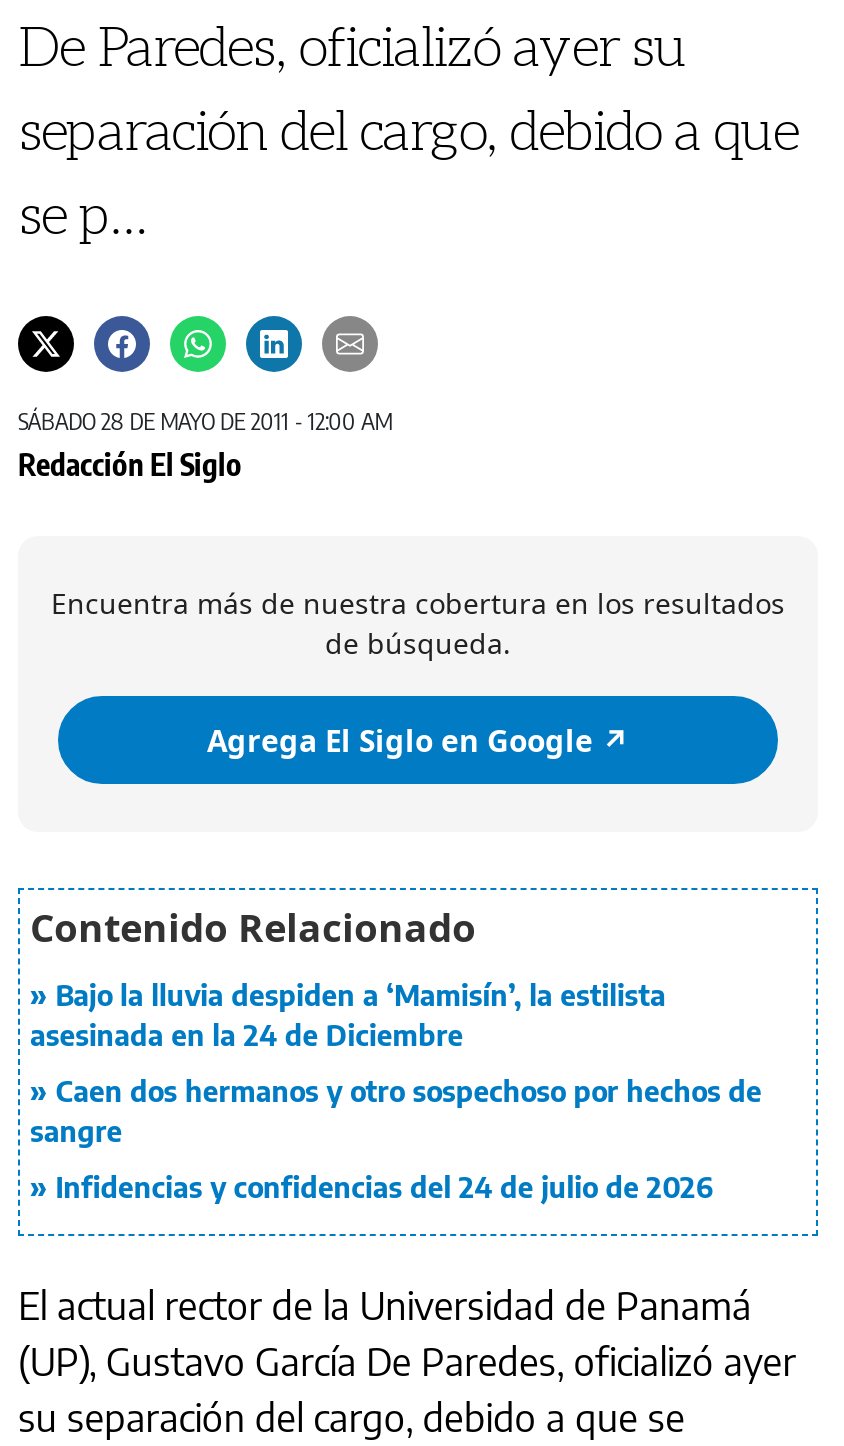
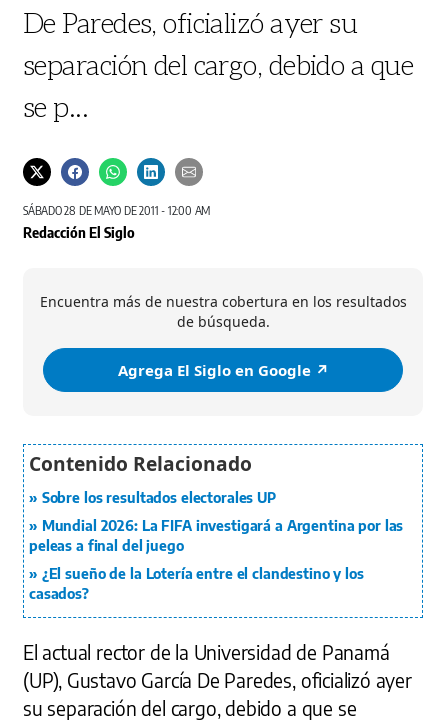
- Bajo la lluvia despiden a ‘Mamisín’, la estilista
- asesinada en la 24 de Diciembre
+ Sobre los resultados electorales UP

- Caen dos hermanos y otro sospechoso por hechos de
- sangre
+ Mundial 2026: La FIFA investigará a Argentina por las
+ peleas a final del juego

- Infidencias y confidencias del 24 de julio de 2026
+ ¿El sueño de la Lotería entre el clandestino y los
+ casados?
